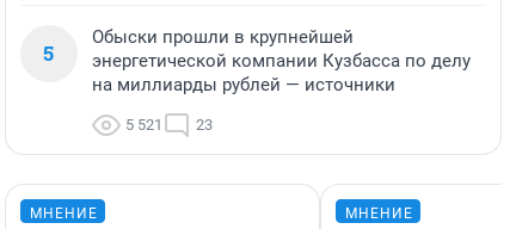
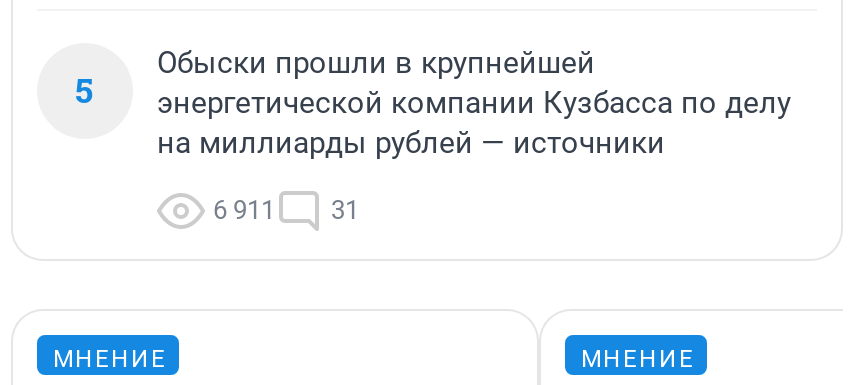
- 5 521
+ 6 911

- 23
+ 31
